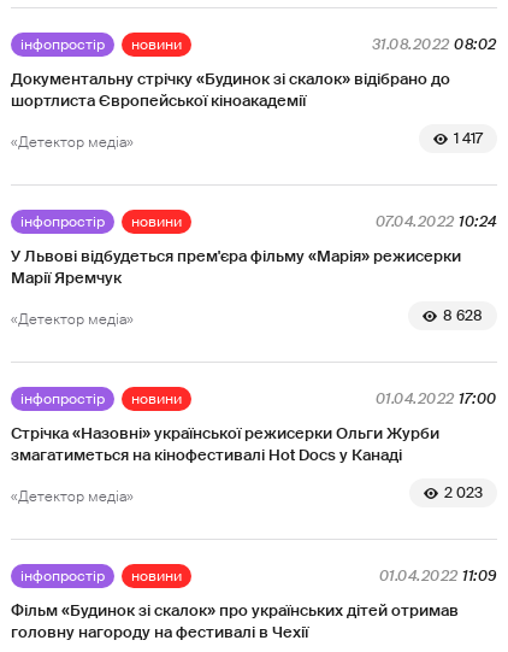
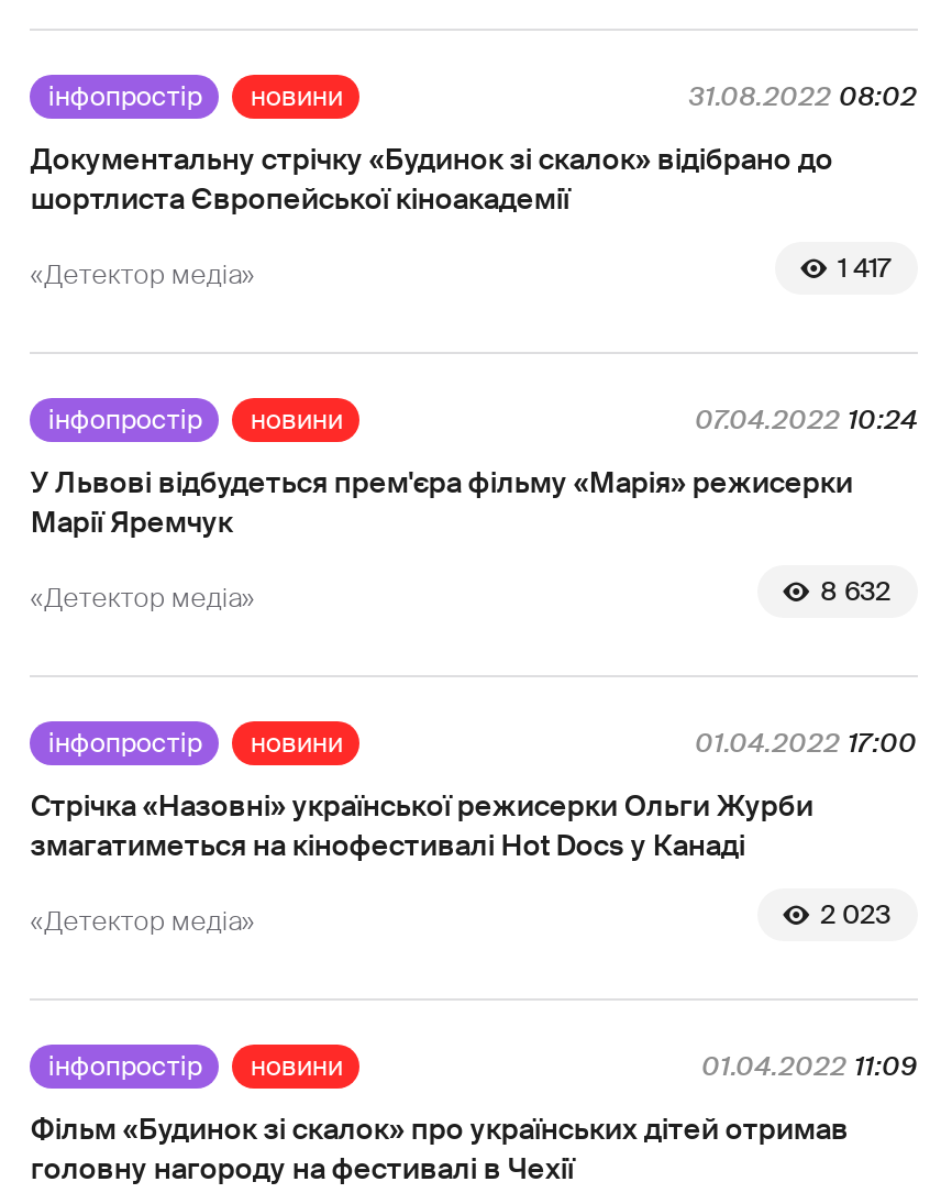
- 8 628
+ 8 632
